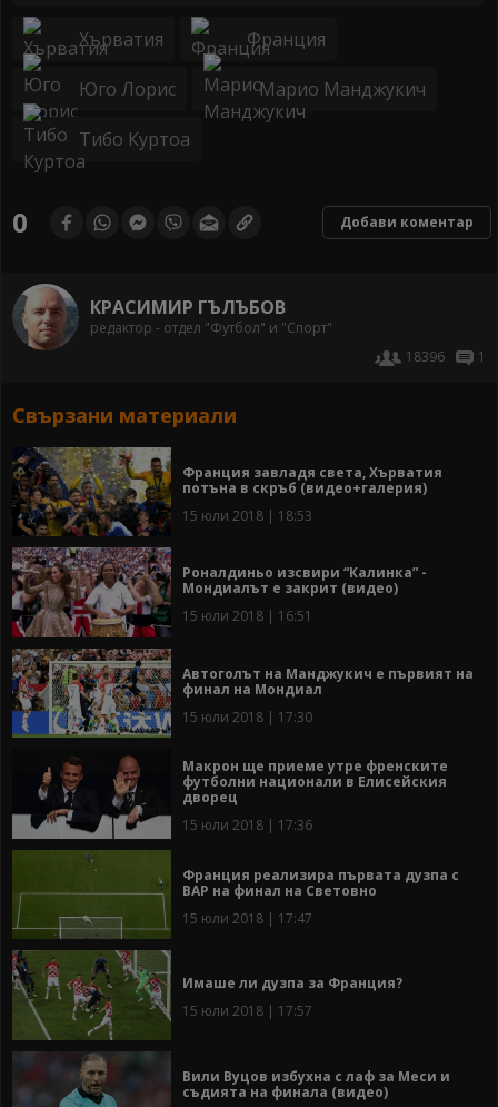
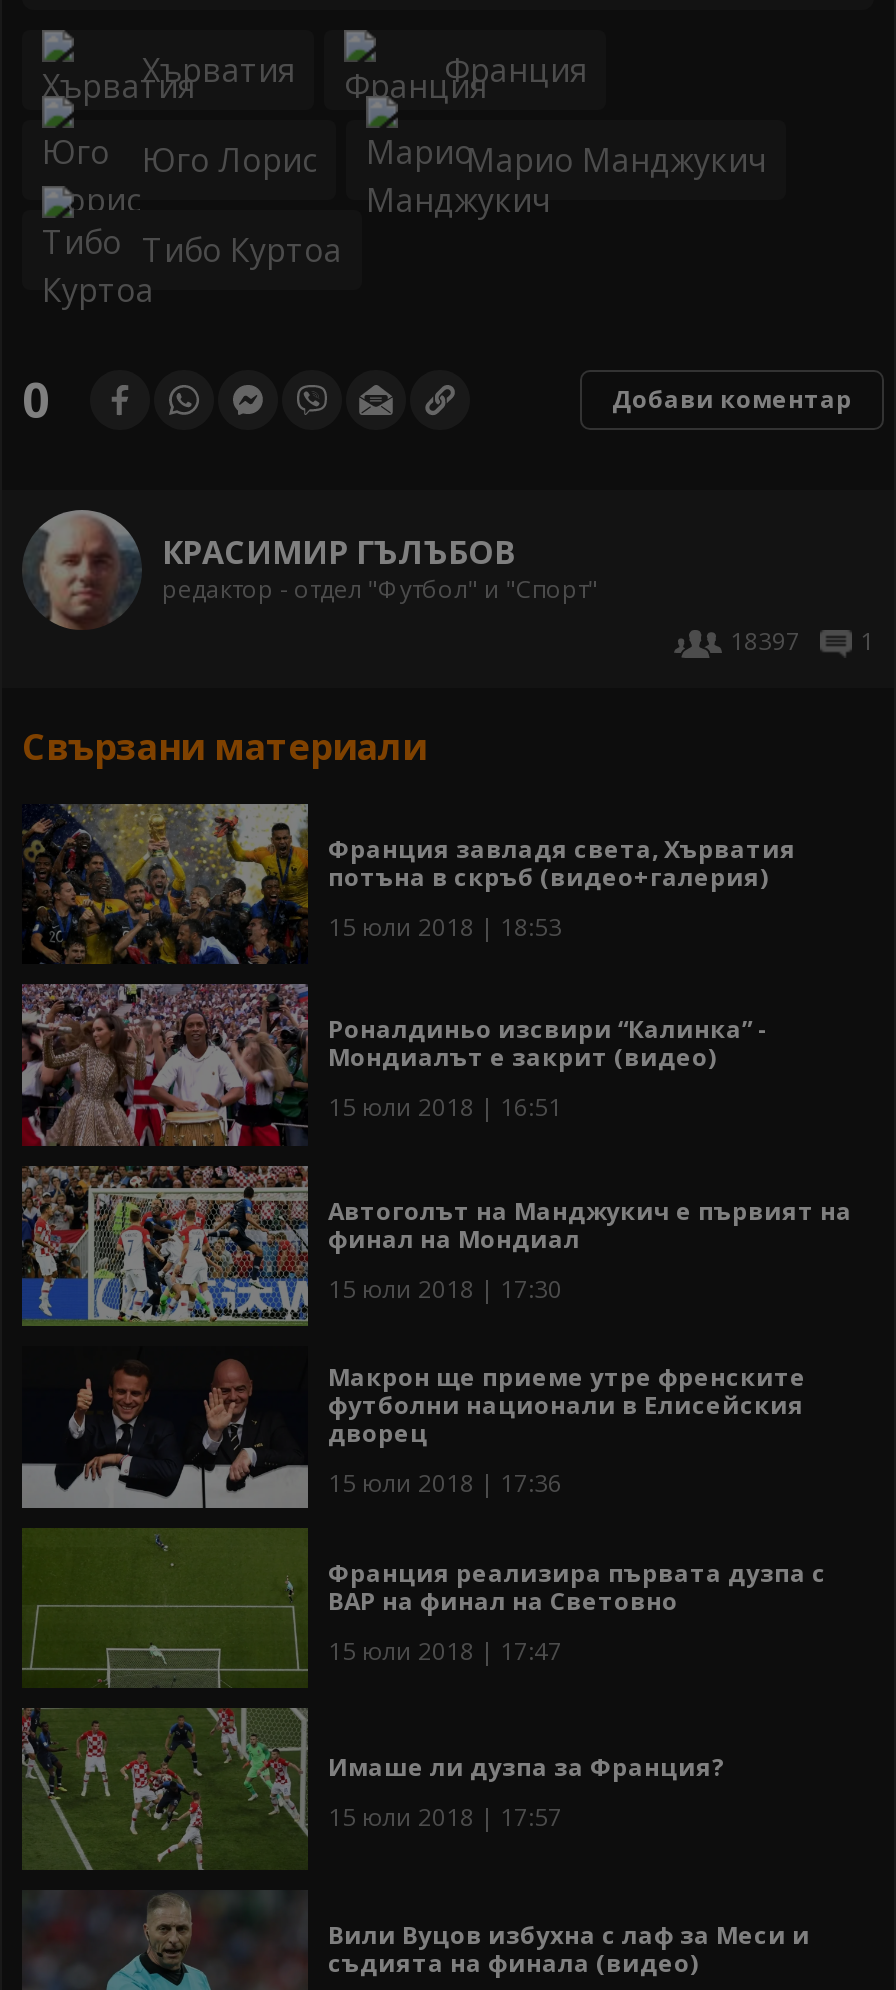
- 18396 1
+ 18397 1
